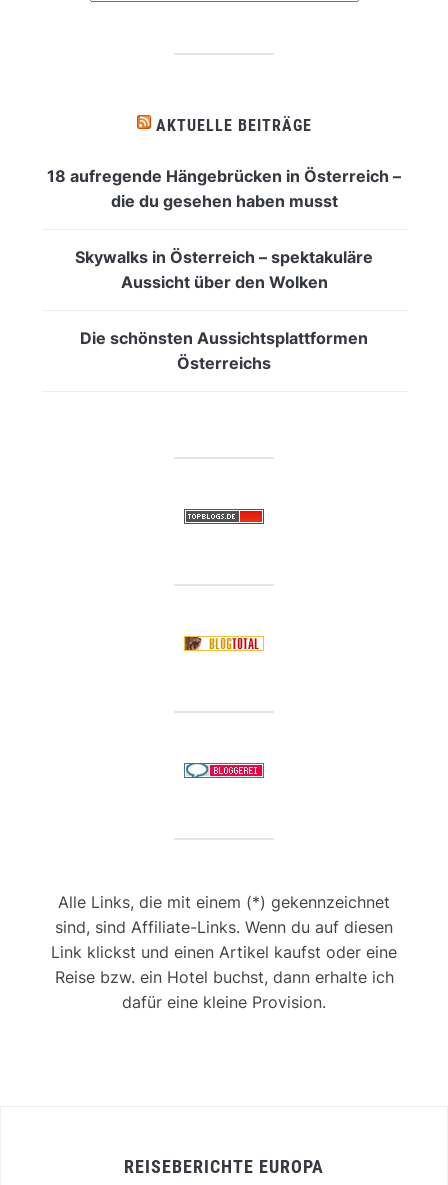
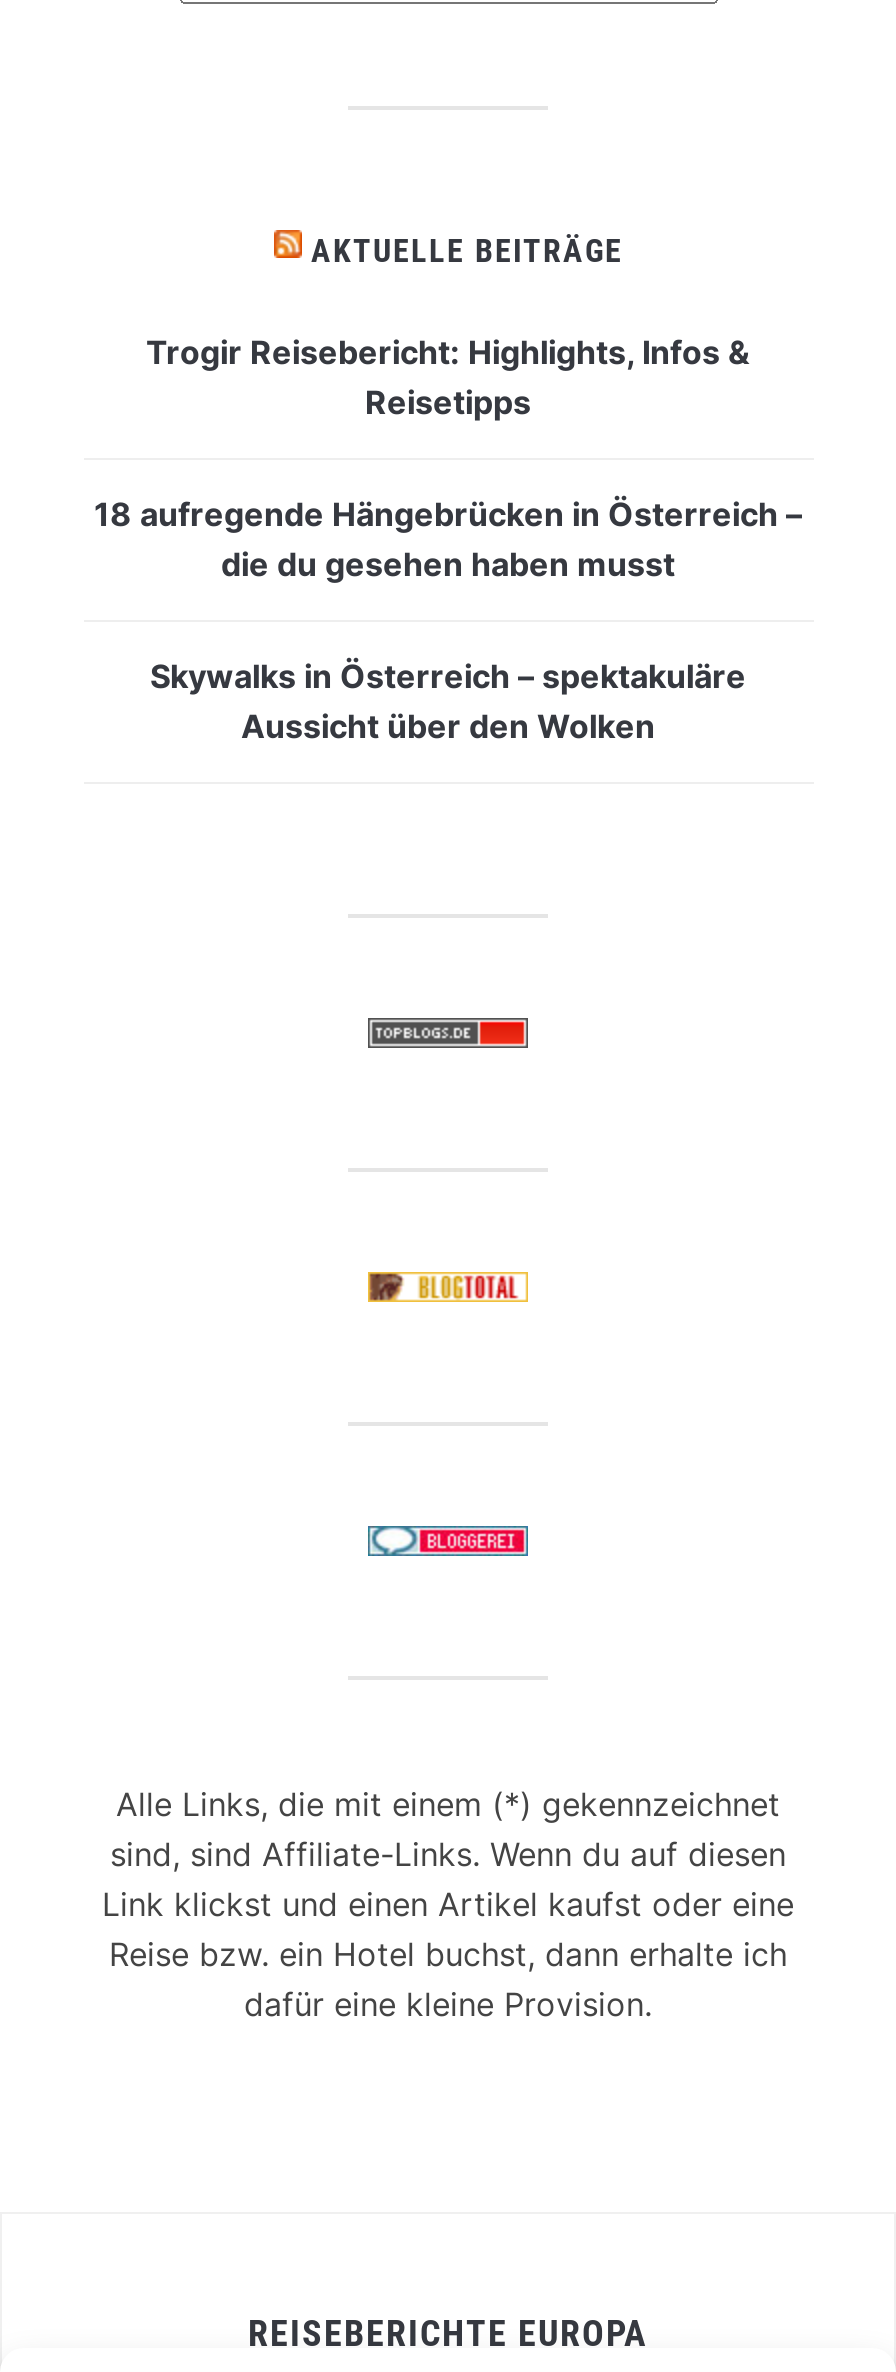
+ Trogir Reisebericht: Highlights, Infos &
+ Reisetipps

moved down: 18 aufregende Hängebrücken in Österreich – | die du gesehen haben musst | Skywalks in Österreich – spektakuläre | Aussicht über den Wolken

- Die schönsten Aussichtsplattformen
- Österreichs
